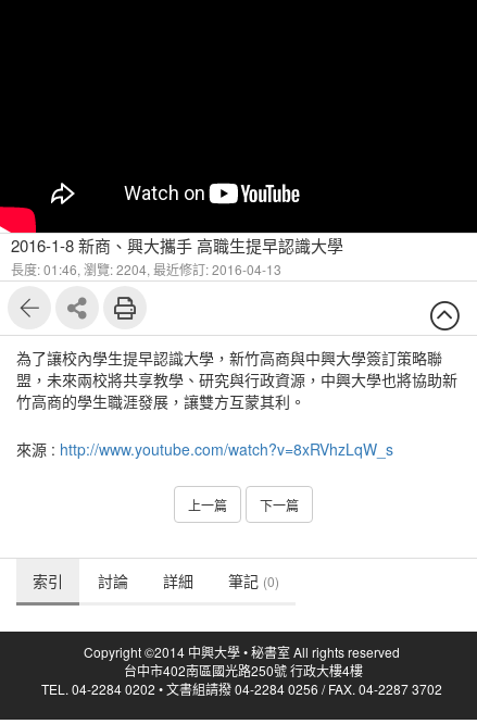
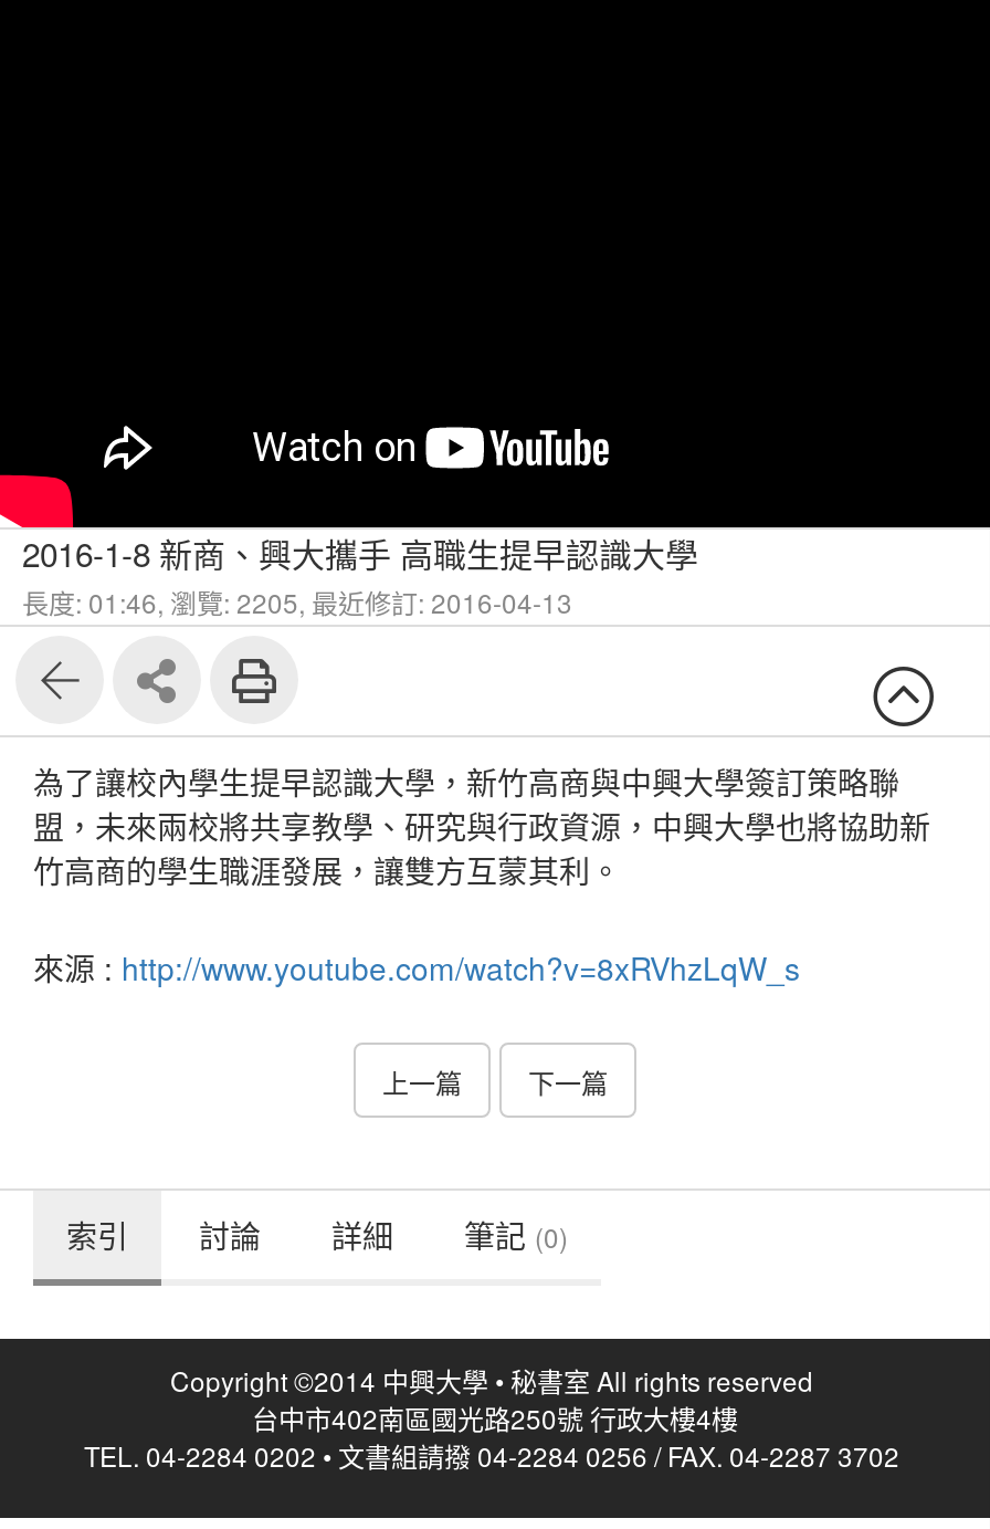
- 長度: 01:46,瀏覽: 2204,最近修訂: 2016-04-13
+ 長度: 01:46,瀏覽: 2205,最近修訂: 2016-04-13
